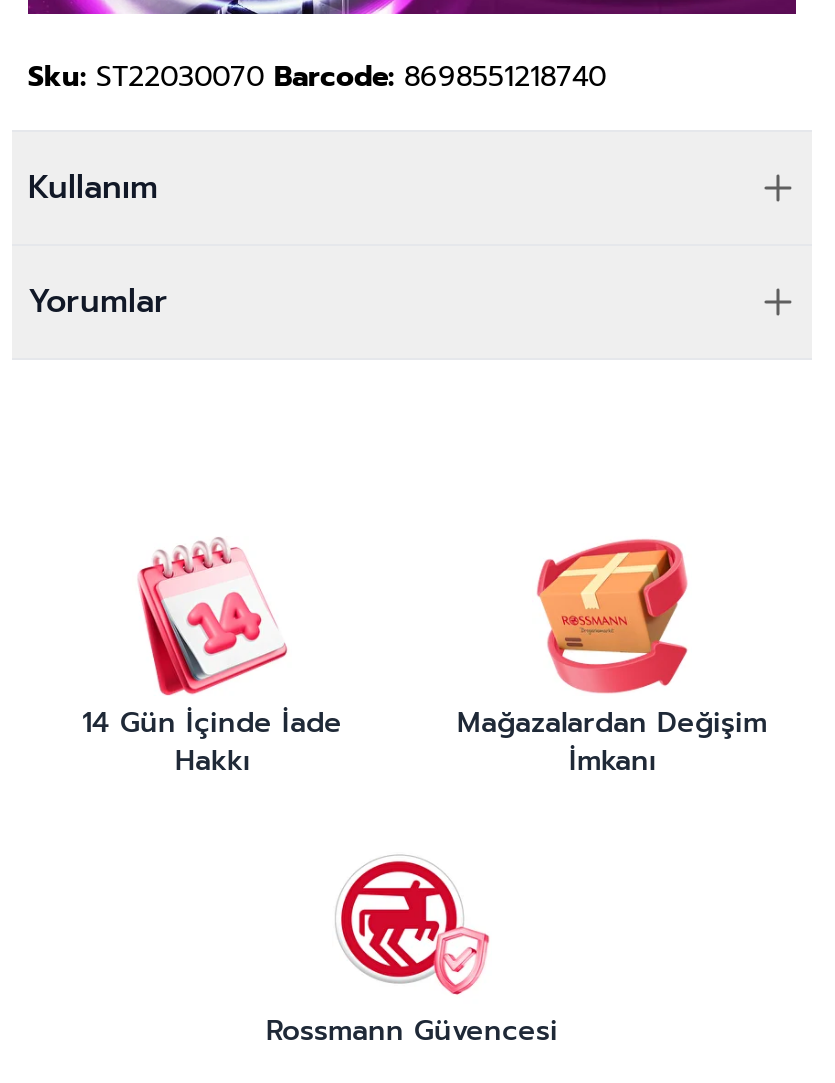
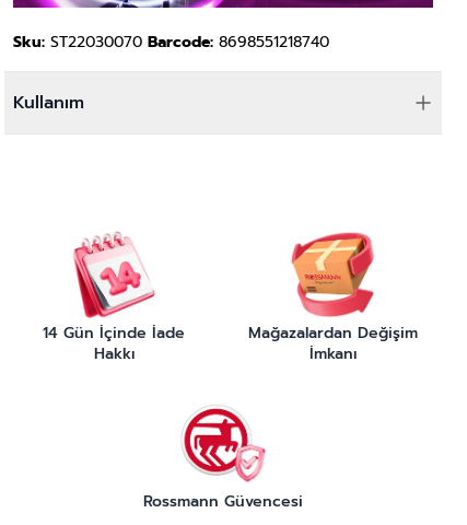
- Yorumlar
